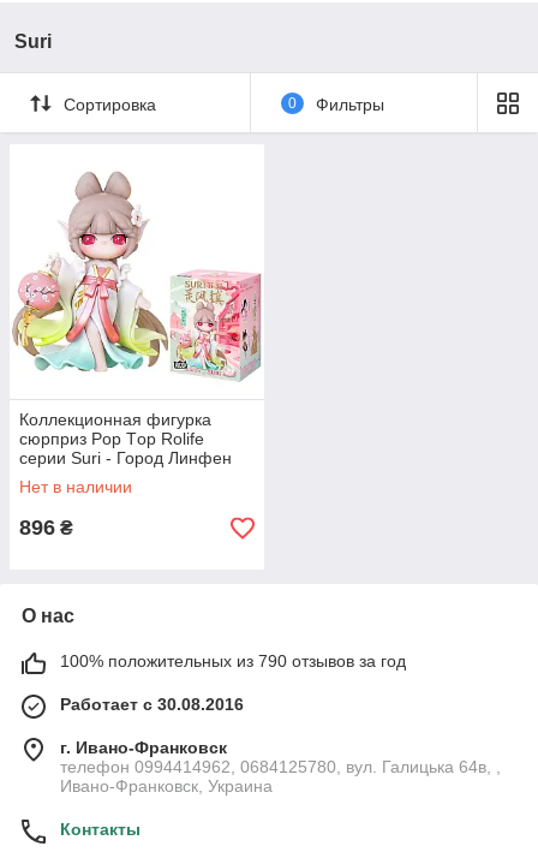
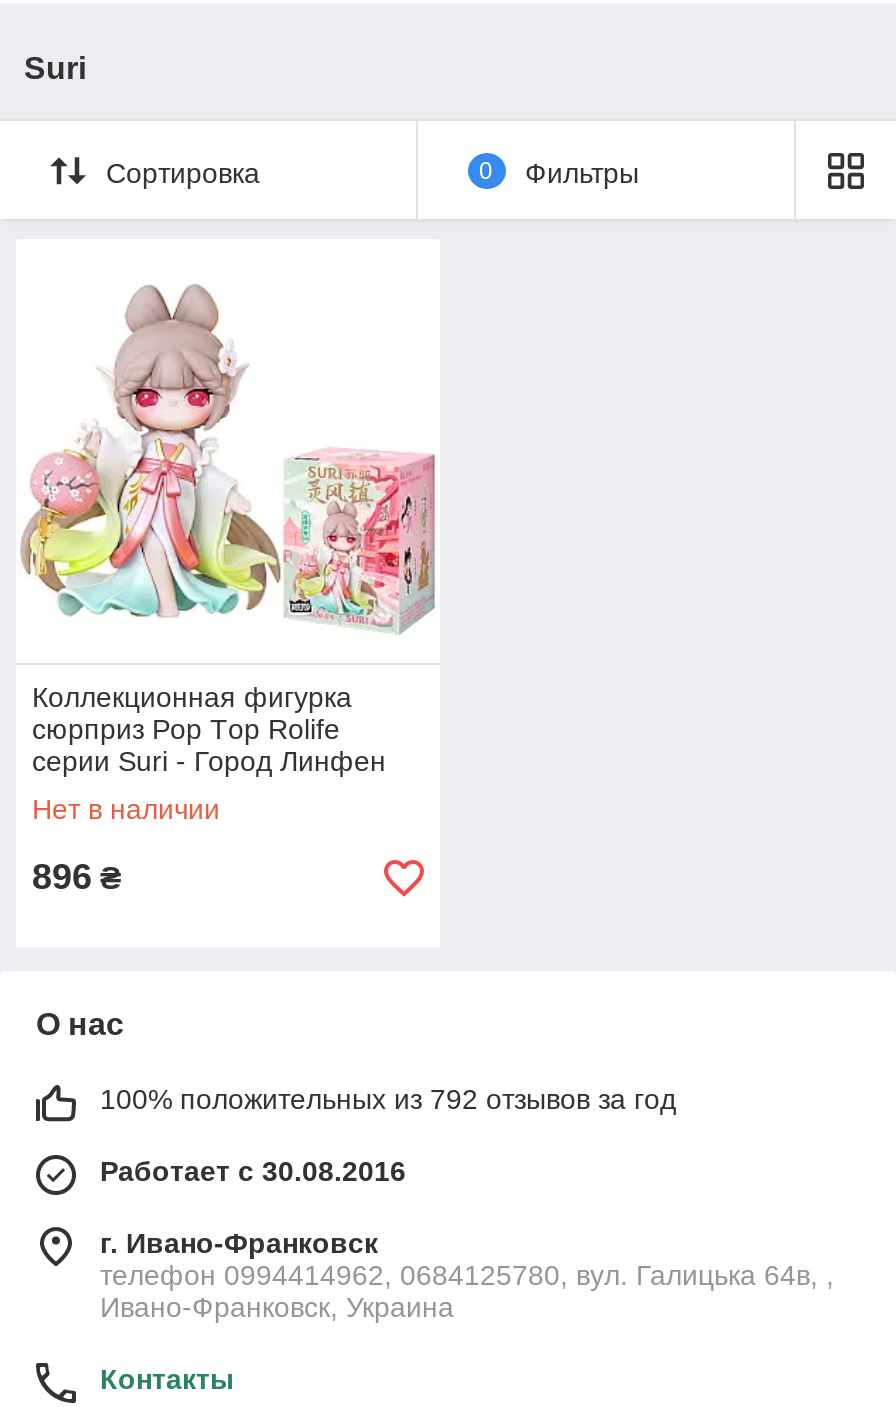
- 100% положительных из 790 отзывов за год
+ 100% положительных из 792 отзывов за год
